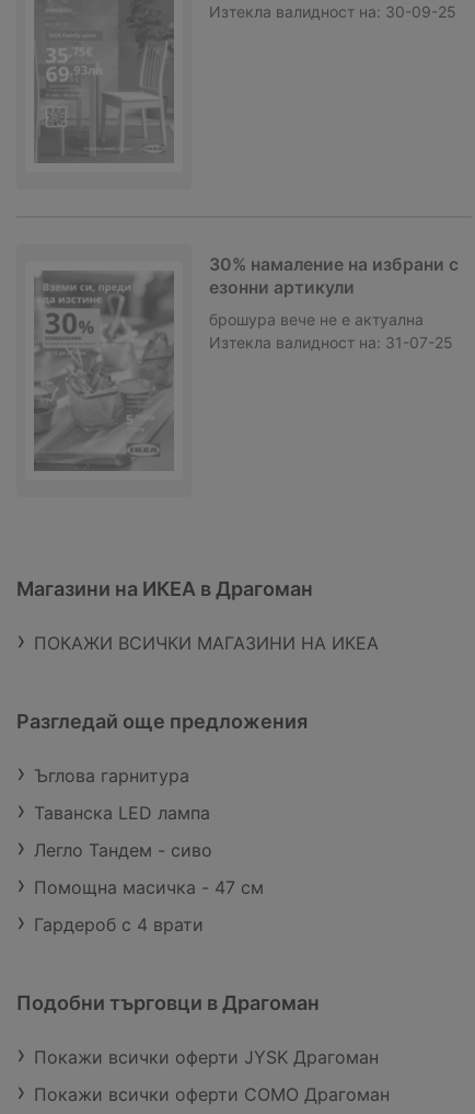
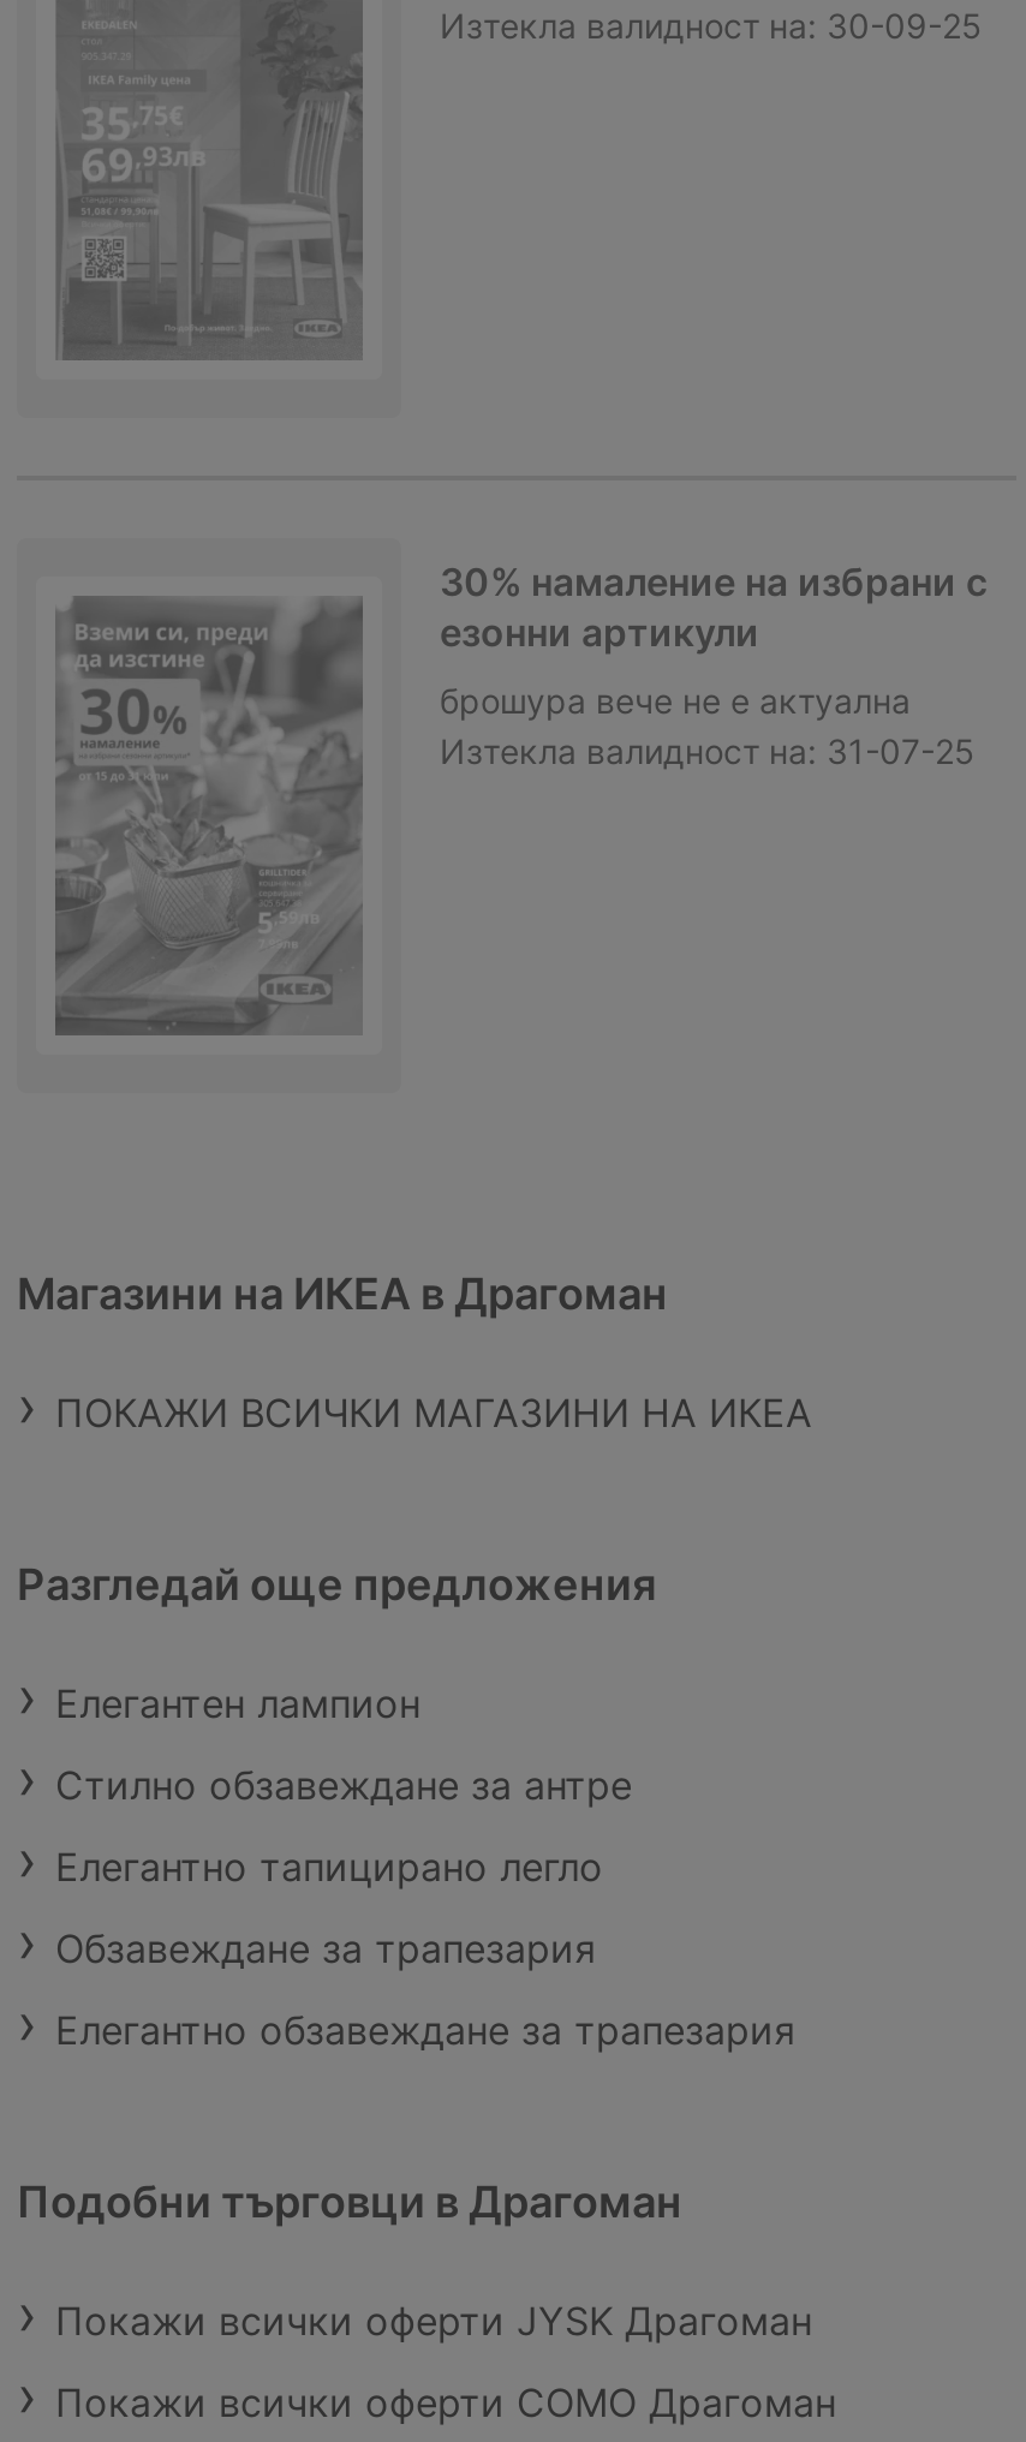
- Ъглова гарнитура
+ Елегантен лампион

- Таванска LED лампа
+ Стилно обзавеждане за антре

- Легло Тандем - сиво
+ Елегантно тапицирано легло

- Помощна масичка - 47 см
+ Обзавеждане за трапезария

- Гардероб с 4 врати
+ Елегантно обзавеждане за трапезария
